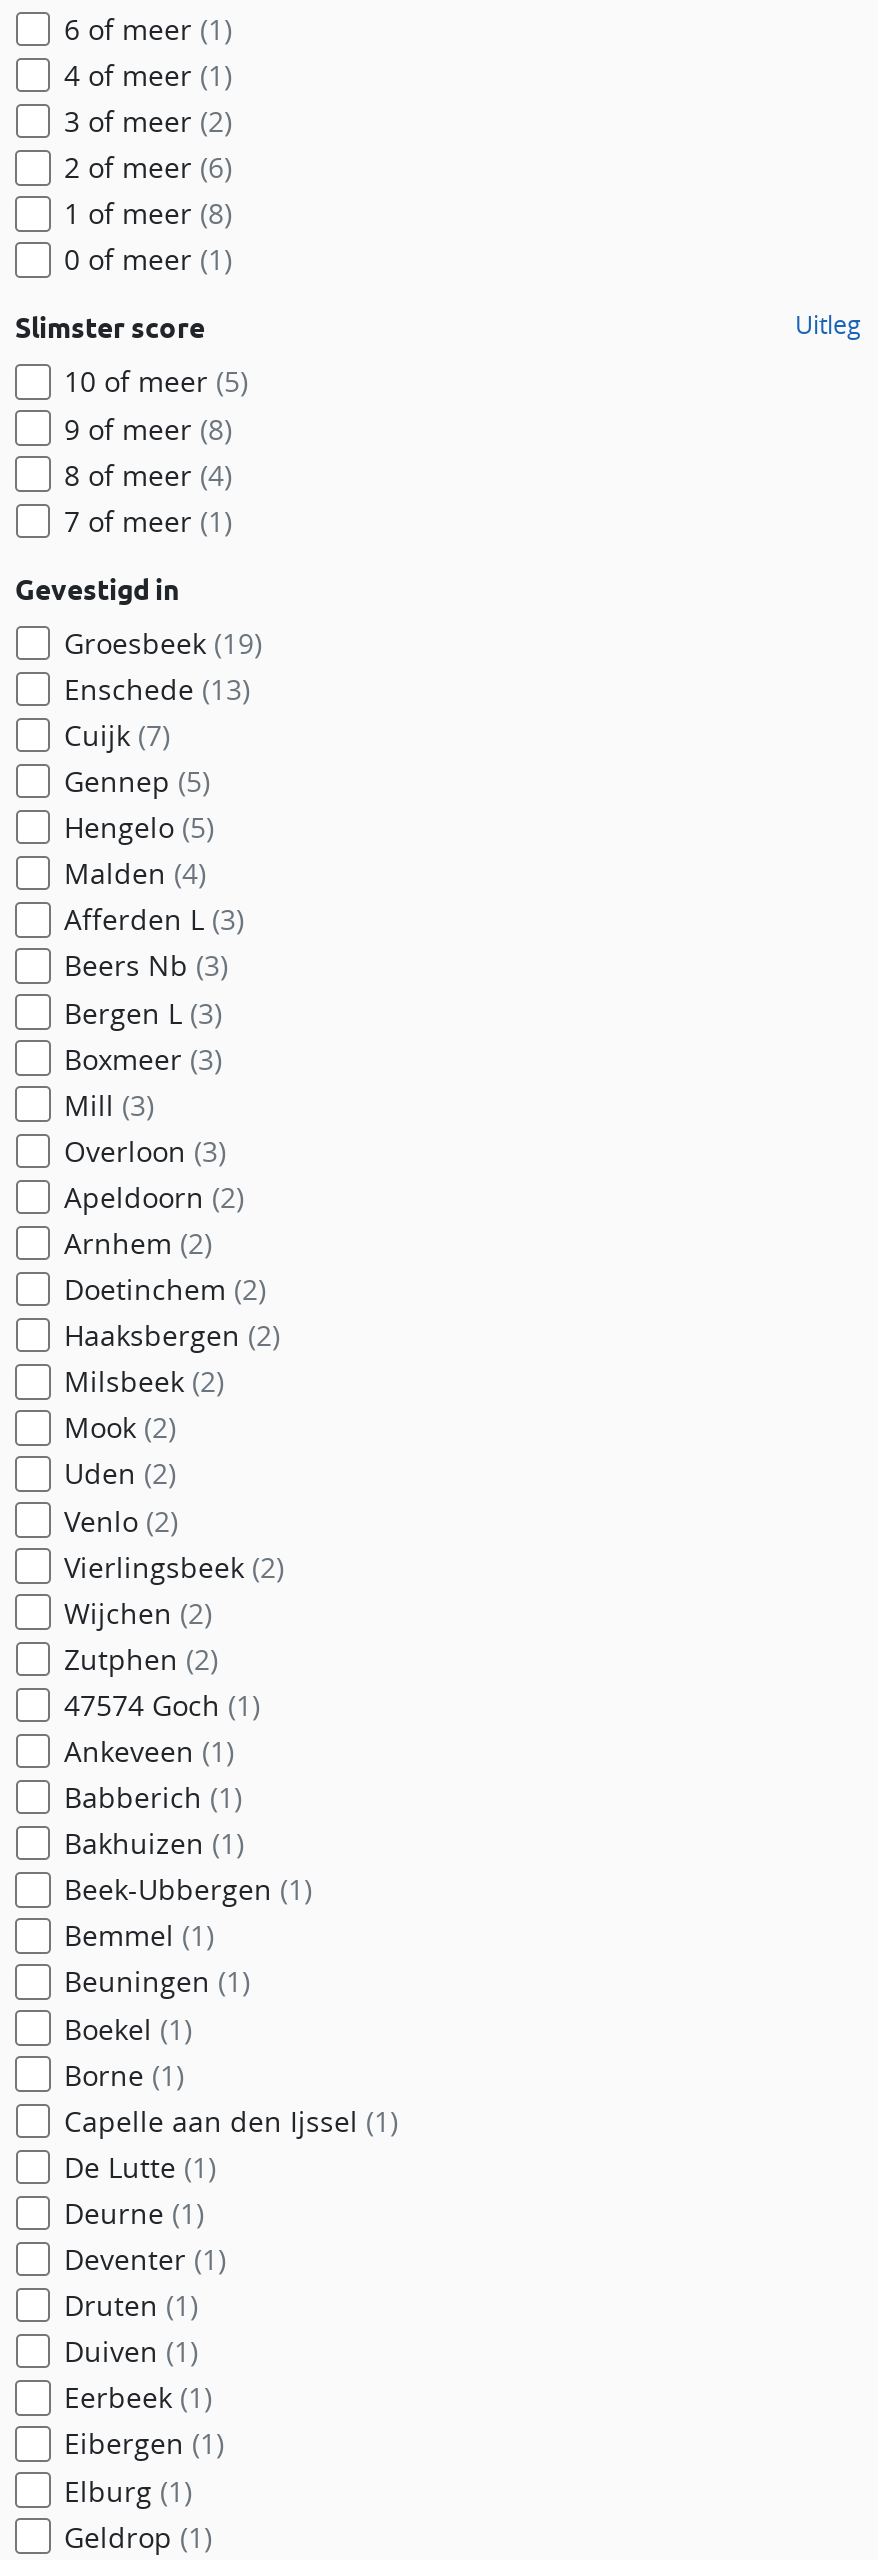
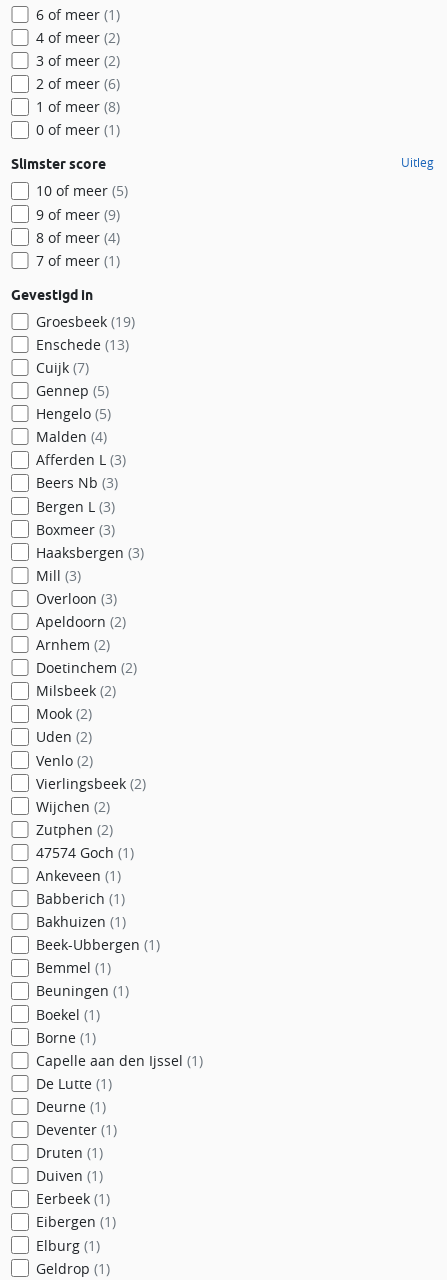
- 4 of meer (1)
+ 4 of meer (2)

- 9 of meer (8)
+ 9 of meer (9)

+ Haaksbergen (3)

moved down: Mill (3) | Overloon (3) | Apeldoorn (2) | Arnhem (2) | Doetinchem (2)

- Haaksbergen (2)
